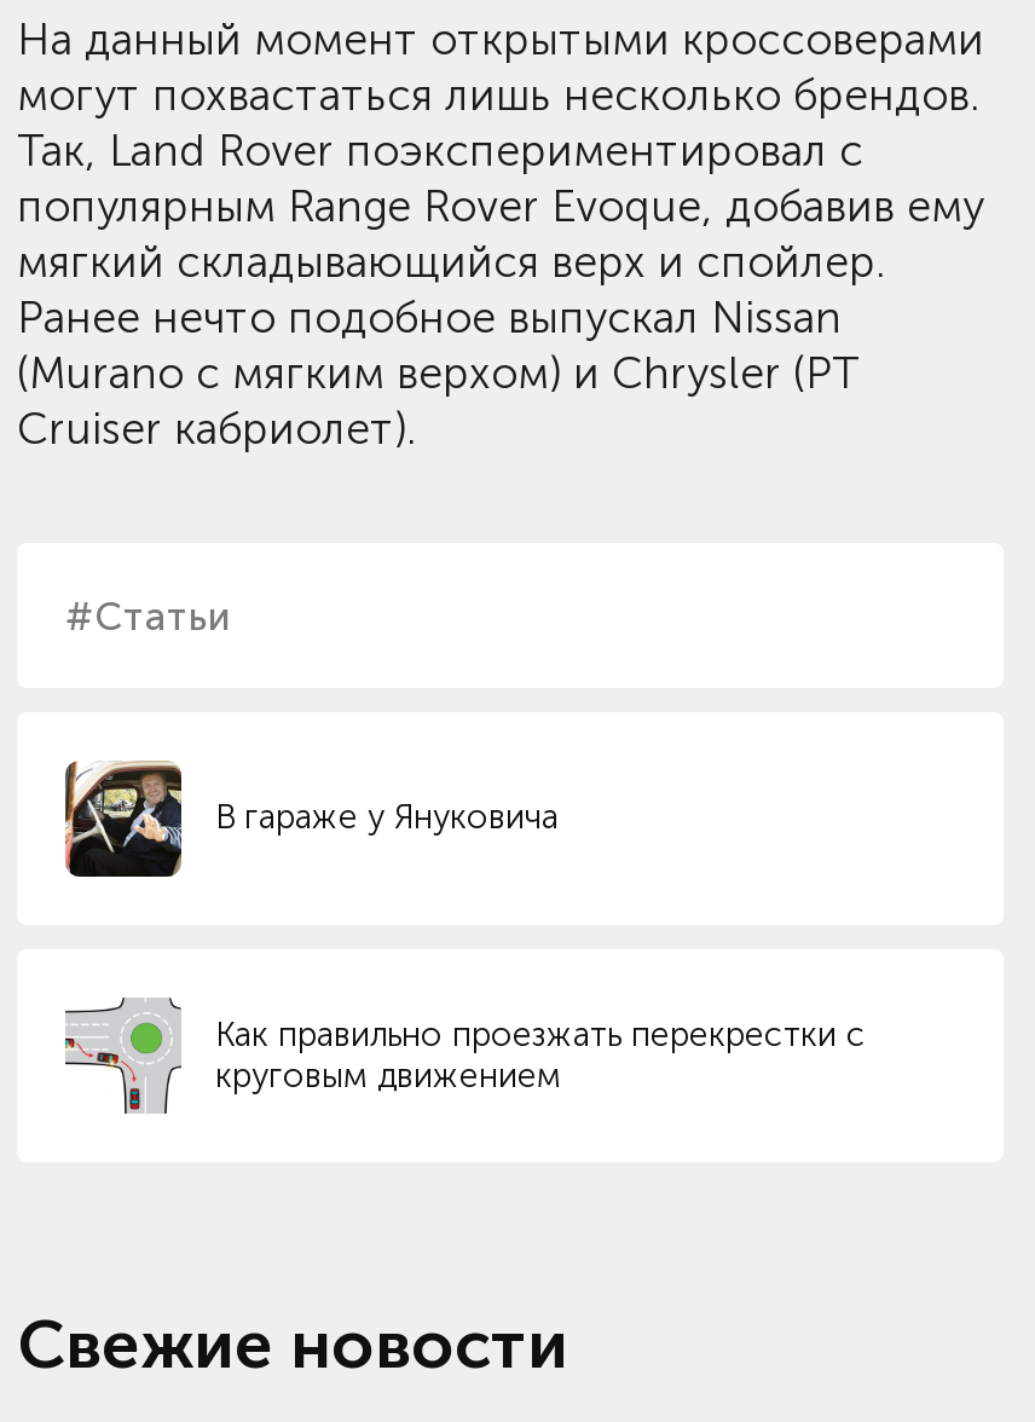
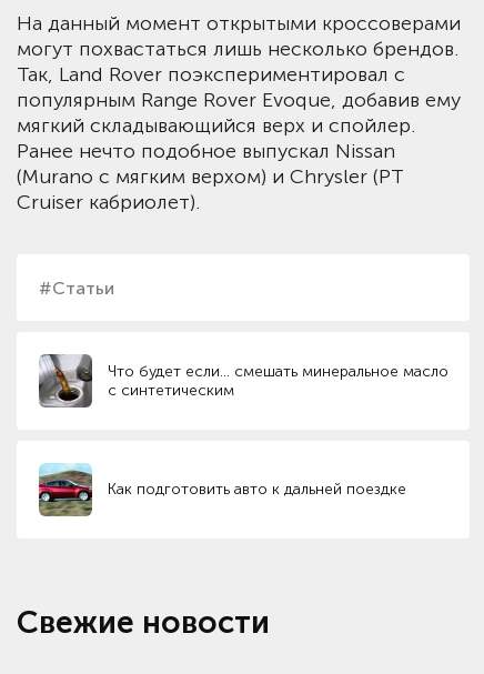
- [image]
- В гараже у Януковича
+ [image]
+ Что будет если… смешать минеральное масло
+ с синтетическим

- [image]
- Как правильно проезжать перекрестки с
- круговым движением
+ [image]
+ Как подготовить авто к дальней поездке
